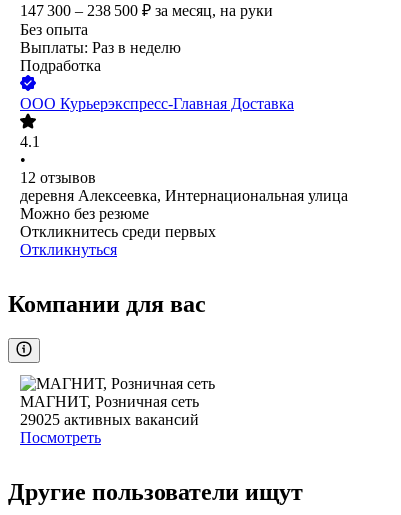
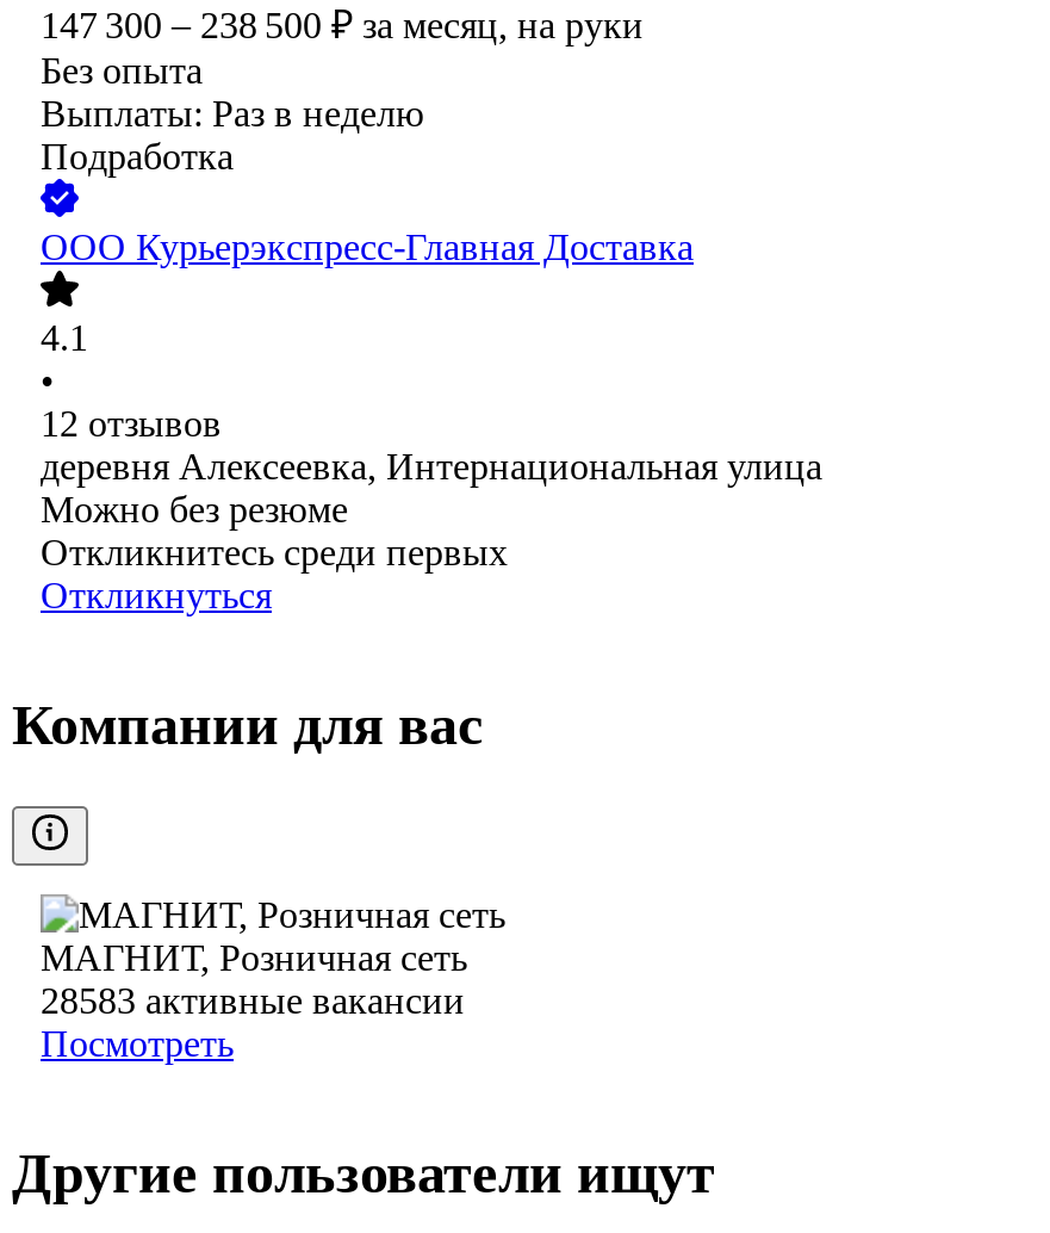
- 29025 активных вакансий
+ 28583 активные вакансии
